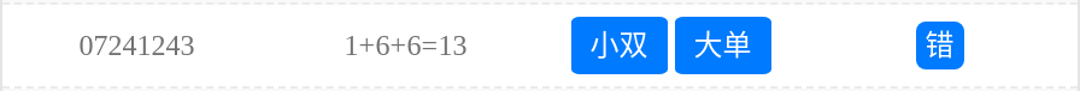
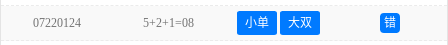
- 07241243
+ 07220124

- 1+6+6=13
+ 5+2+1=08

- 小双
+ 小单

- 大单
+ 大双
